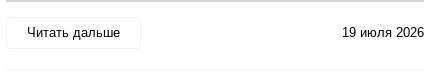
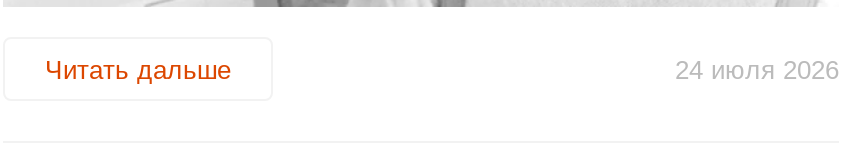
- 19 июля 2026
+ 24 июля 2026
